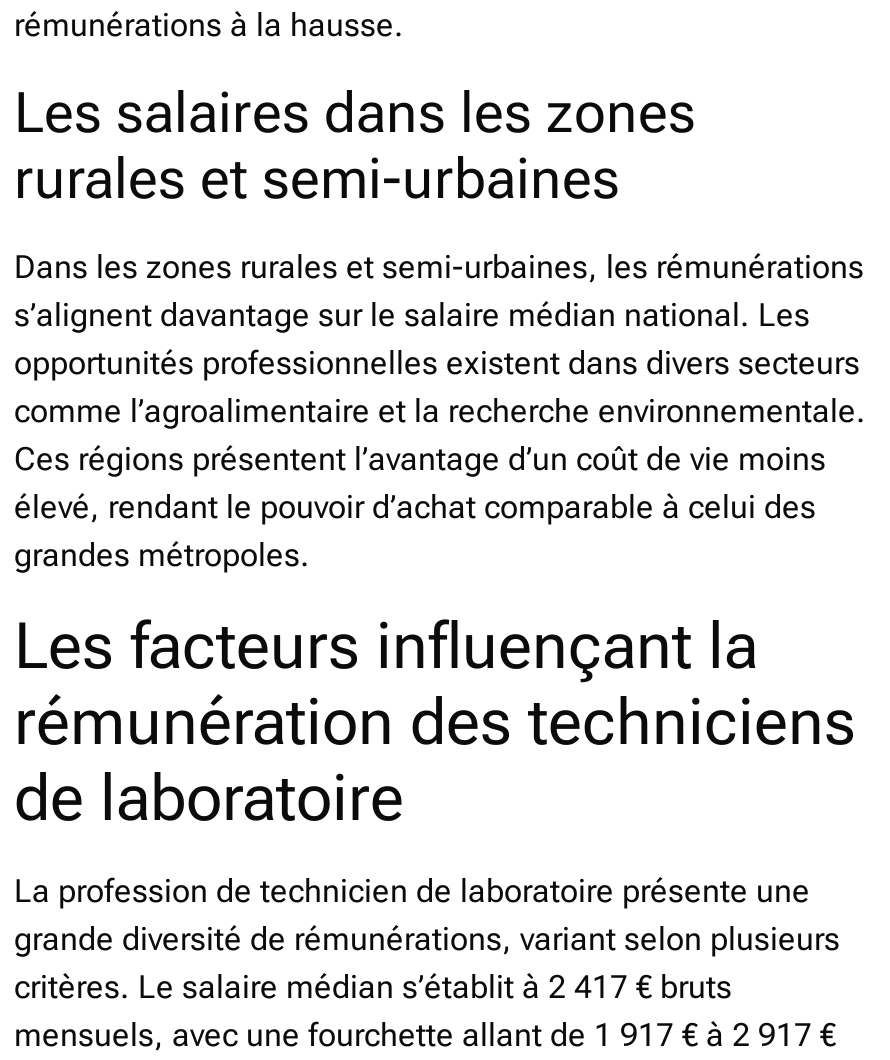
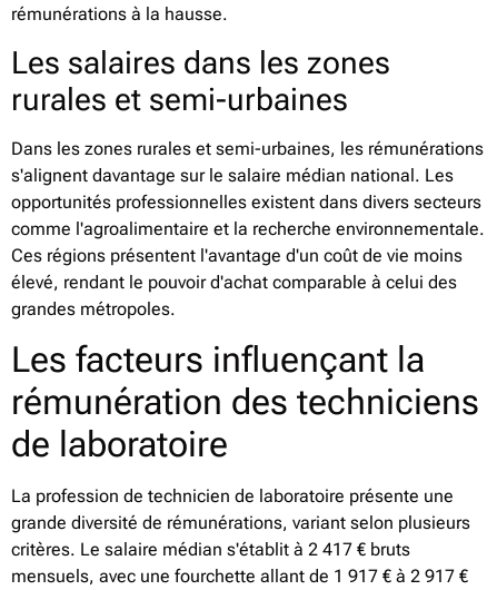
- s’alignent davantage sur le salaire médian national. Les
+ s'alignent davantage sur le salaire médian national. Les

- comme l’agroalimentaire et la recherche environnementale.
+ comme l'agroalimentaire et la recherche environnementale.

- Ces régions présentent l’avantage d’un coût de vie moins
+ Ces régions présentent l'avantage d'un coût de vie moins

- élevé, rendant le pouvoir d’achat comparable à celui des
+ élevé, rendant le pouvoir d'achat comparable à celui des

- critères. Le salaire médian s’établit à 2 417 € bruts
+ critères. Le salaire médian s'établit à 2 417 € bruts
